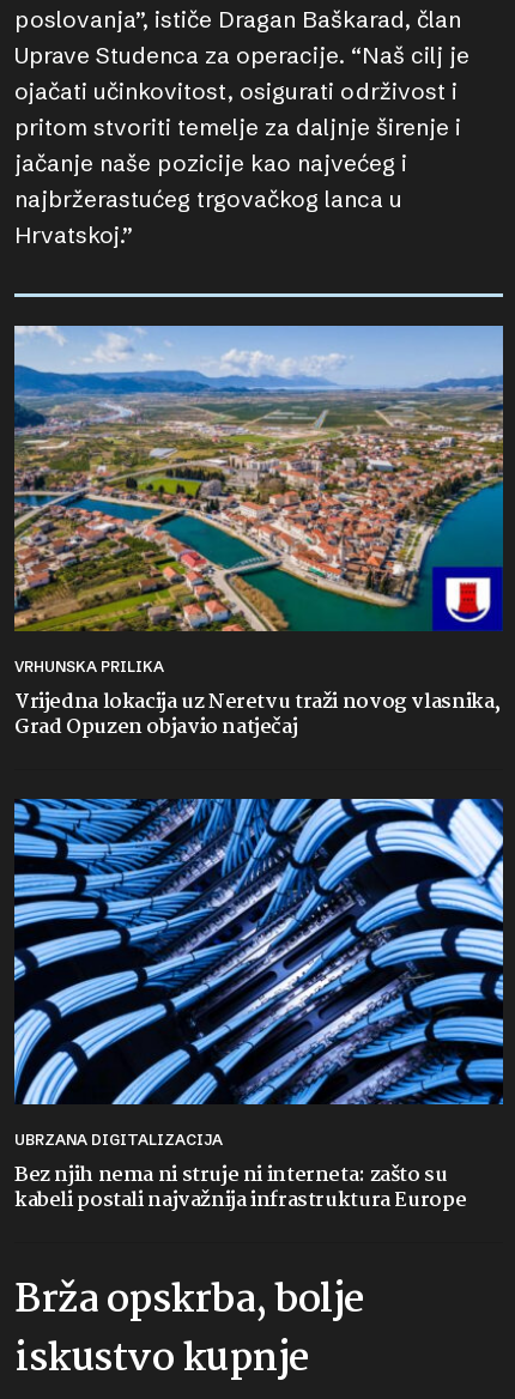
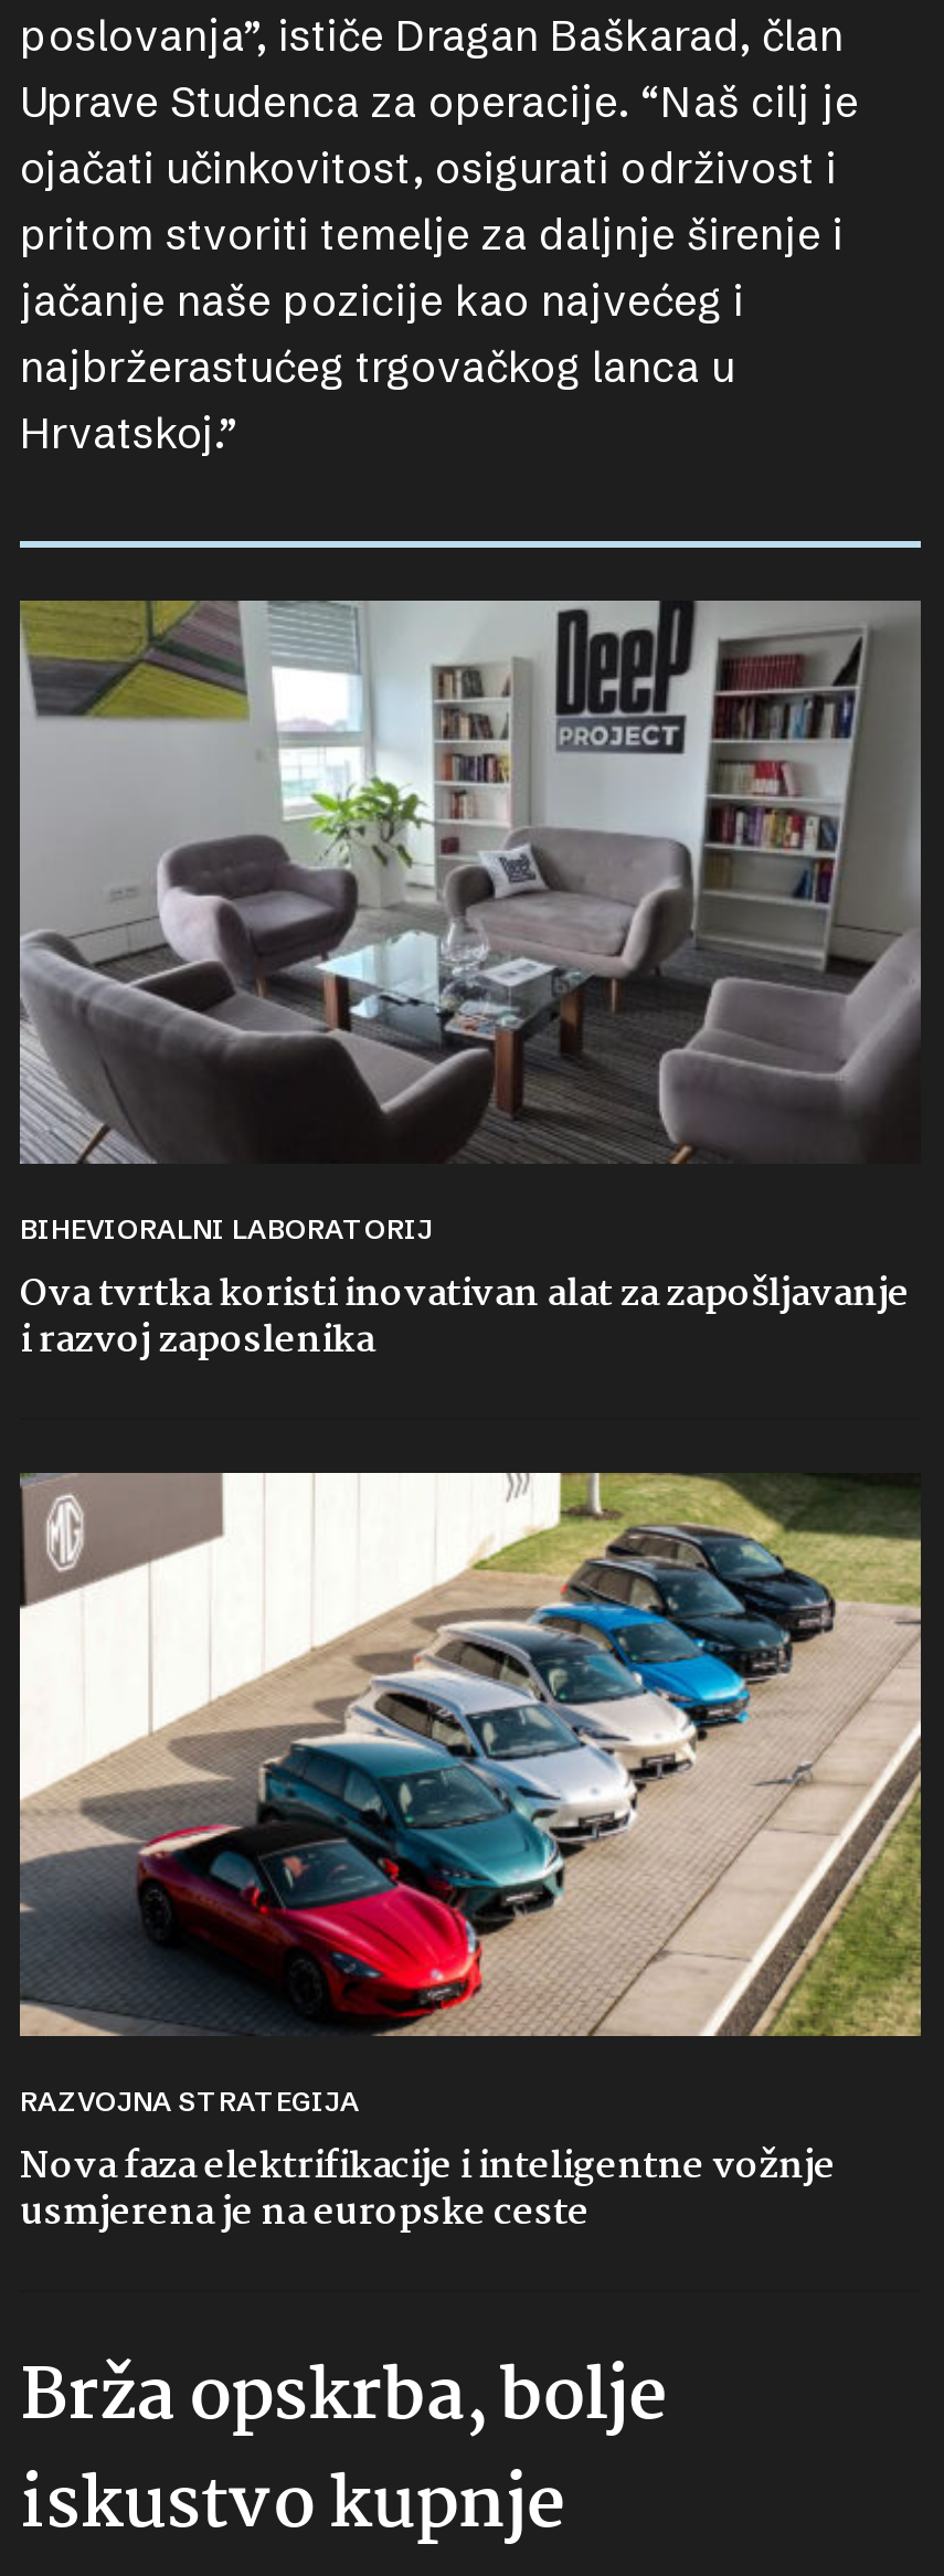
- [image]
- VRHUNSKA PRILIKA
- Vrijedna lokacija uz Neretvu traži novog vlasnika,
- Grad Opuzen objavio natječaj
+ [image]
+ BIHEVIORALNI LABORATORIJ
+ Ova tvrtka koristi inovativan alat za zapošljavanje
+ i razvoj zaposlenika

- [image]
- UBRZANA DIGITALIZACIJA
- Bez njih nema ni struje ni interneta: zašto su
- kabeli postali najvažnija infrastruktura Europe
+ [image]
+ RAZVOJNA STRATEGIJA
+ Nova faza elektrifikacije i inteligentne vožnje
+ usmjerena je na europske ceste
